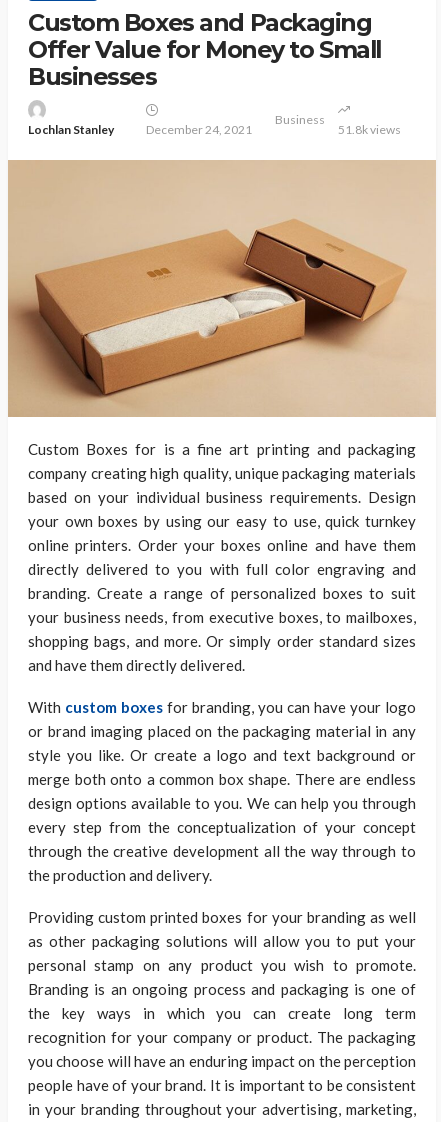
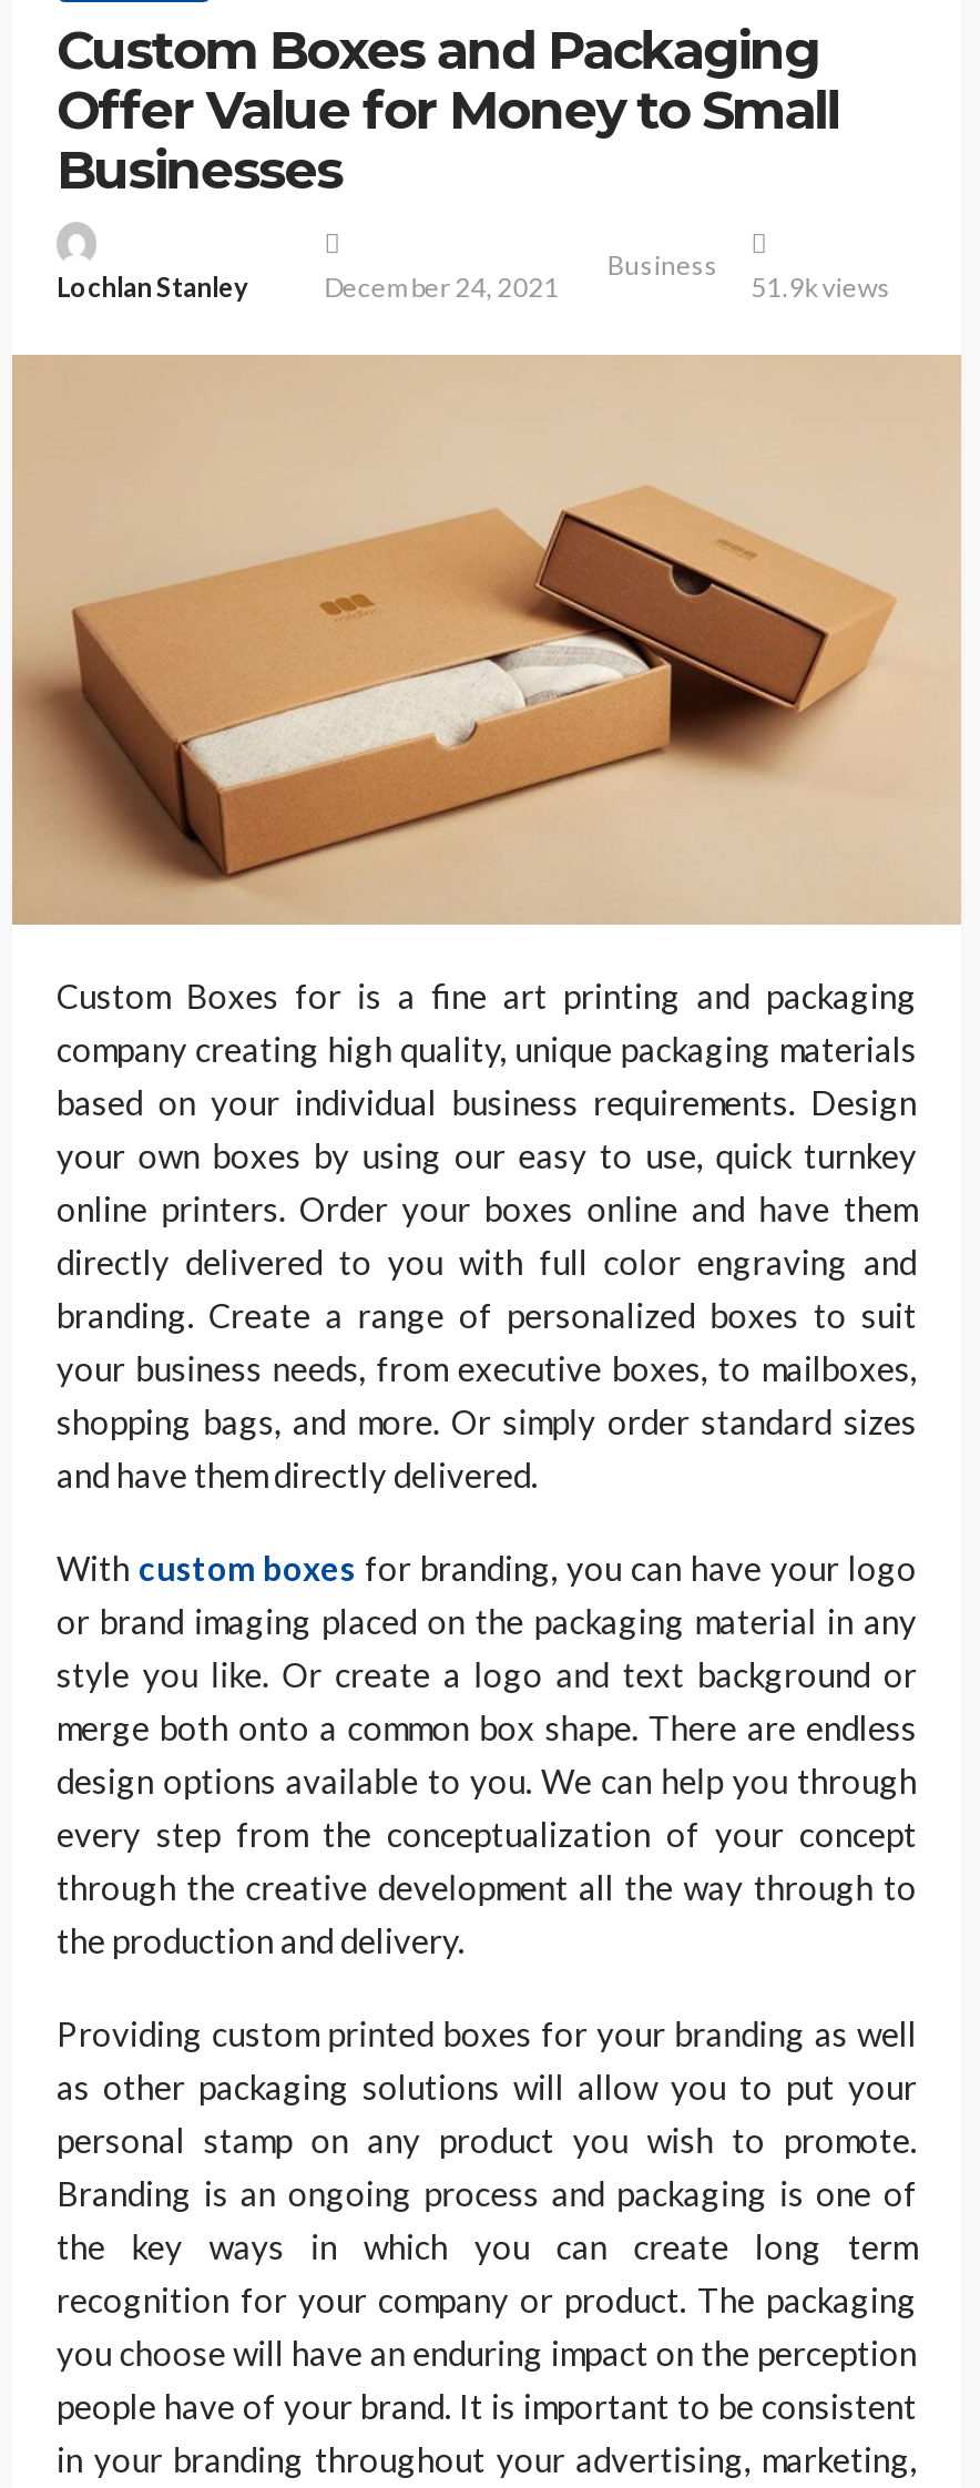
- 51.8k views
+ 51.9k views
